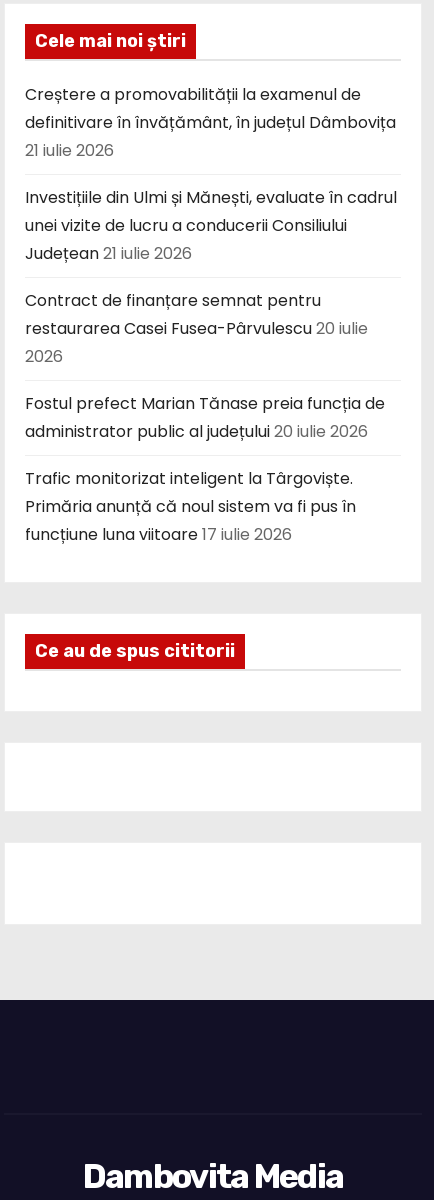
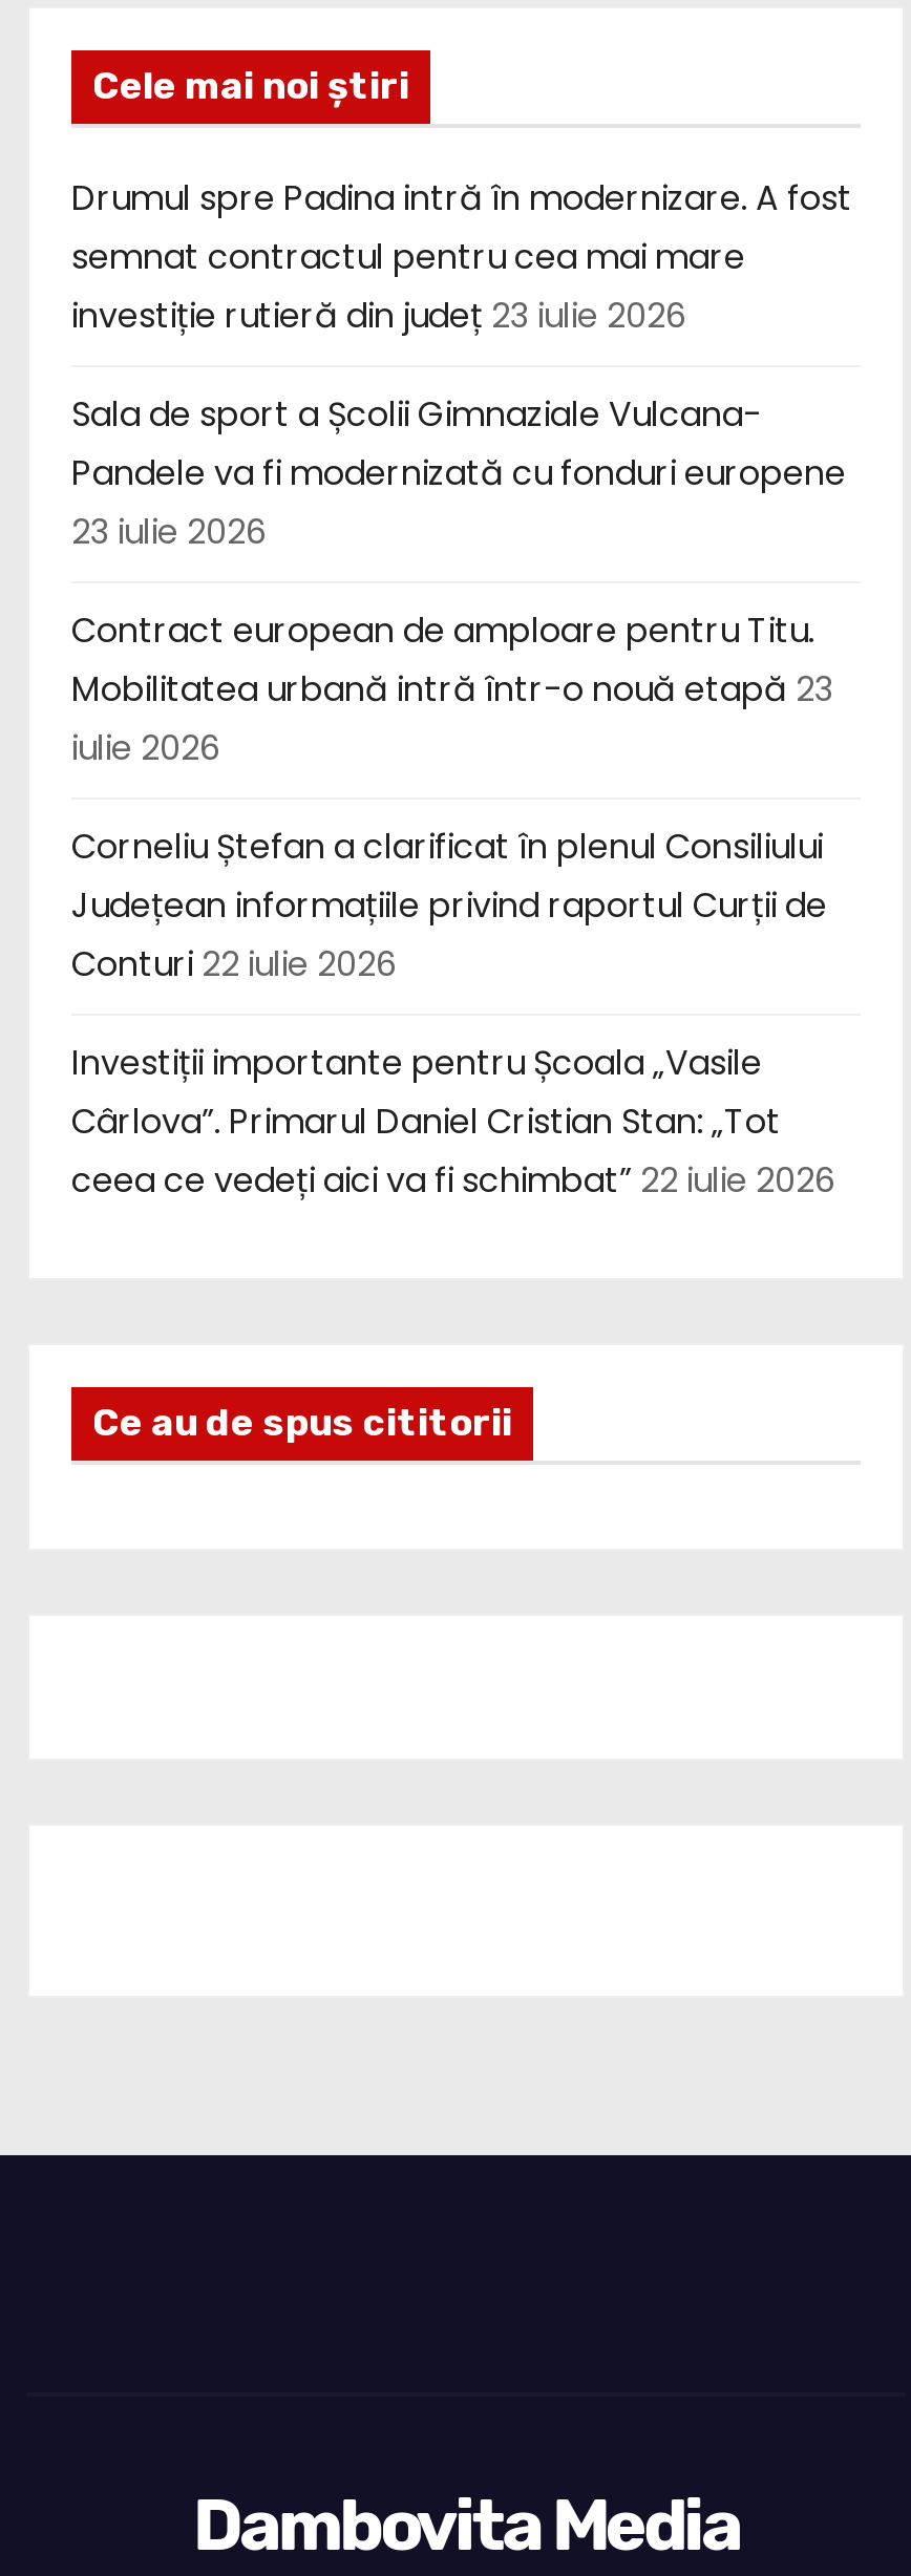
- Creștere a promovabilității la examenul de
- definitivare în învățământ, în județul Dâmbovița
- 21 iulie 2026
+ Drumul spre Padina intră în modernizare. A fost
+ semnat contractul pentru cea mai mare
+ investiție rutieră din județ 23 iulie 2026

- Investițiile din Ulmi și Mănești, evaluate în cadrul
- unei vizite de lucru a conducerii Consiliului
- Județean 21 iulie 2026
+ Sala de sport a Școlii Gimnaziale Vulcana-
+ Pandele va fi modernizată cu fonduri europene
+ 23 iulie 2026

- Contract de finanțare semnat pentru
- restaurarea Casei Fusea-Pârvulescu 20 iulie
- 2026
+ Contract european de amploare pentru Titu.
+ Mobilitatea urbană intră într-o nouă etapă 23
+ iulie 2026

- Fostul prefect Marian Tănase preia funcția de
- administrator public al județului 20 iulie 2026
+ Corneliu Ștefan a clarificat în plenul Consiliului
+ Județean informațiile privind raportul Curții de
+ Conturi 22 iulie 2026

- Trafic monitorizat inteligent la Târgoviște.
- Primăria anunță că noul sistem va fi pus în
- funcțiune luna viitoare 17 iulie 2026
+ Investiții importante pentru Școala „Vasile
+ Cârlova”. Primarul Daniel Cristian Stan: „Tot
+ ceea ce vedeți aici va fi schimbat” 22 iulie 2026
